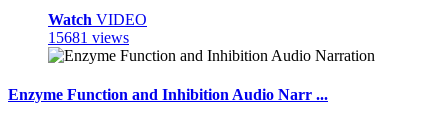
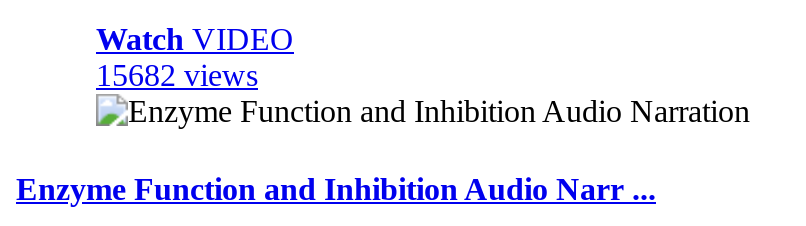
- 15681 views
+ 15682 views
